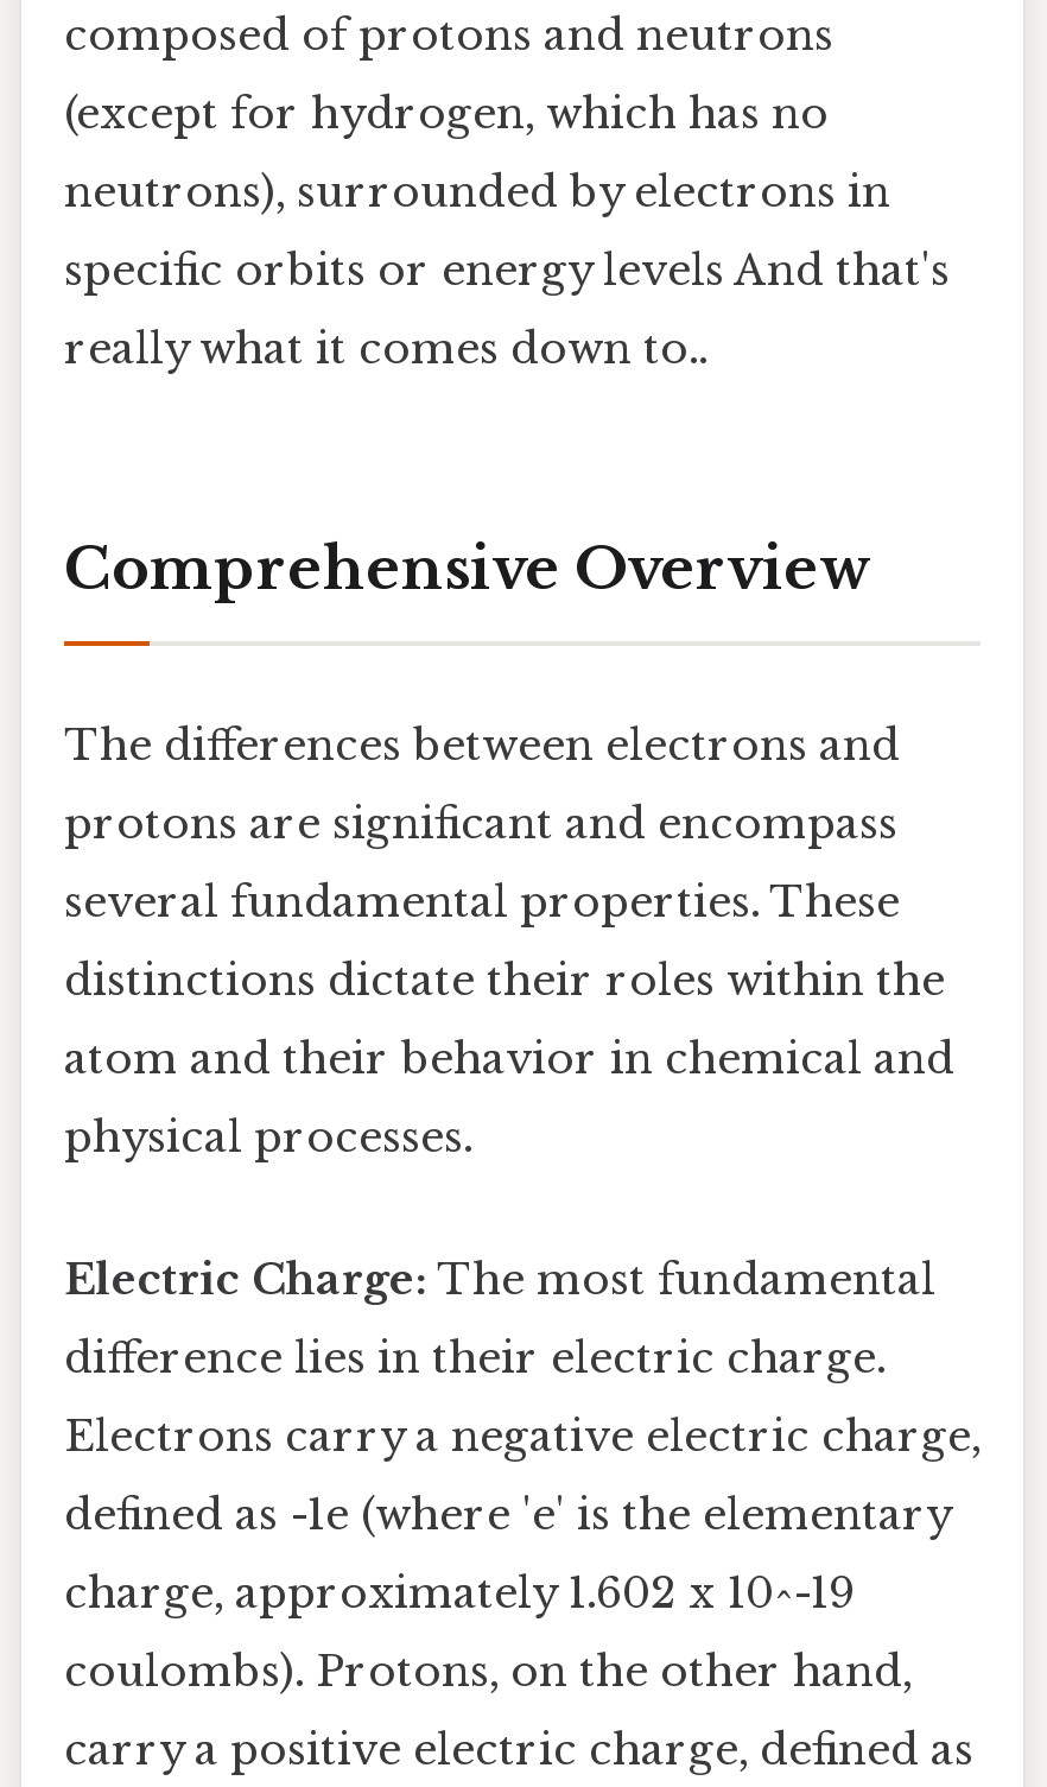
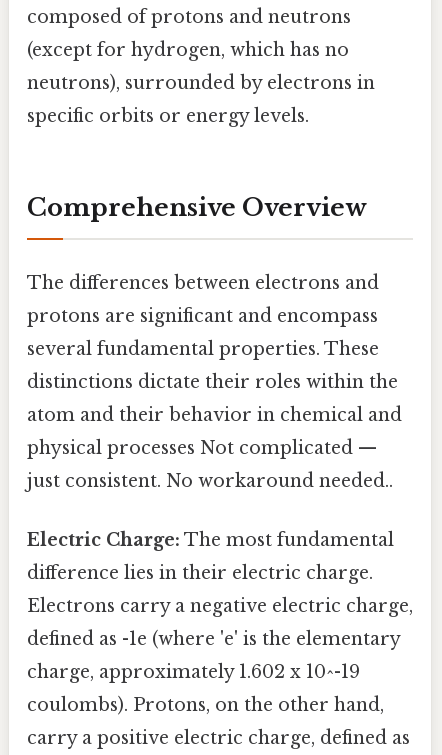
- specific orbits or energy levels And that's
- really what it comes down to..
+ specific orbits or energy levels.

moved up: Comprehensive Overview | The differences between electrons and | protons are significant and encompass | several fundamental properties. These | distinctions dictate their roles within the | atom and their behavior in chemical and

- physical processes.
+ physical processes Not complicated —
+ just consistent. No workaround needed..
